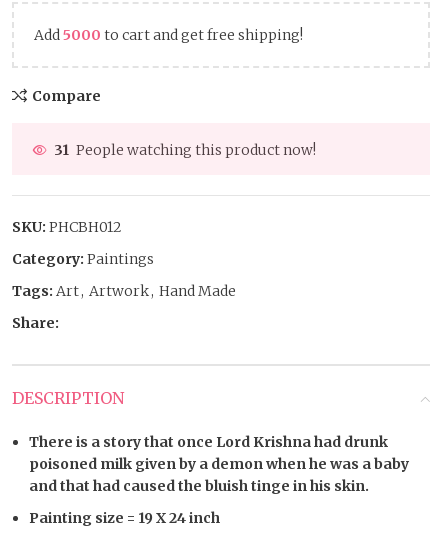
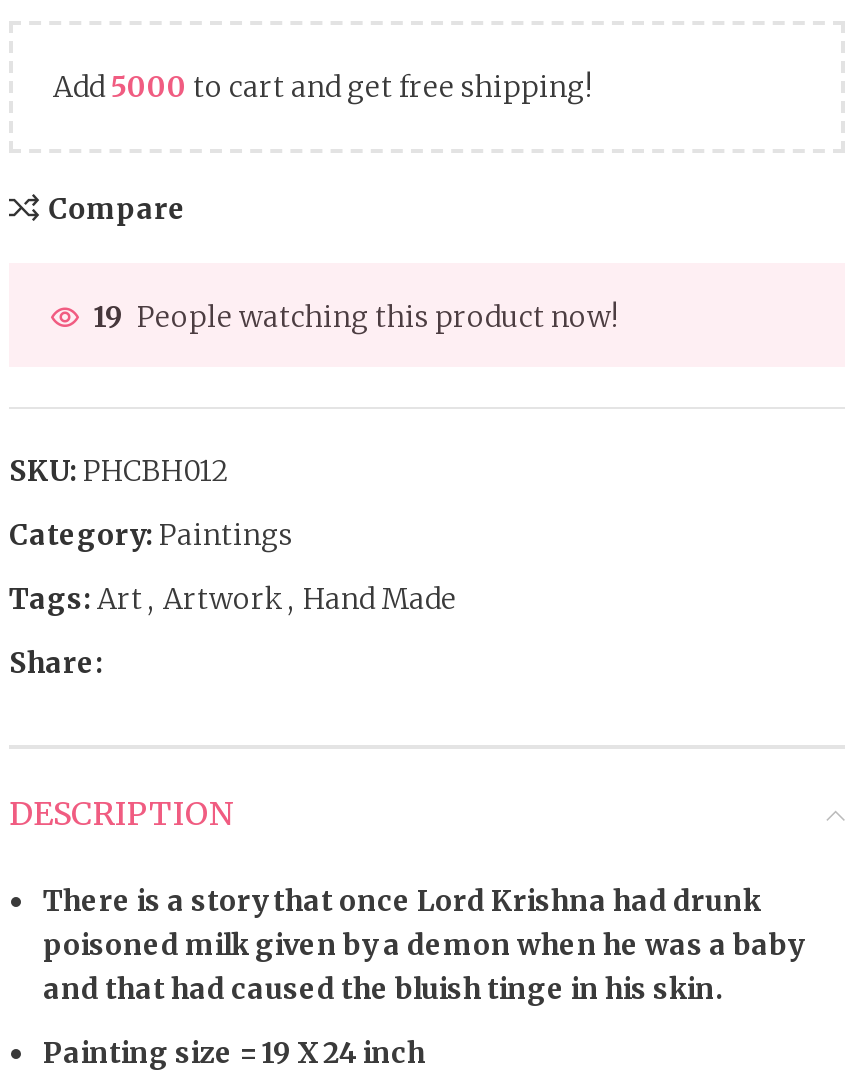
- 31 People watching this product now!
+ 19 People watching this product now!
